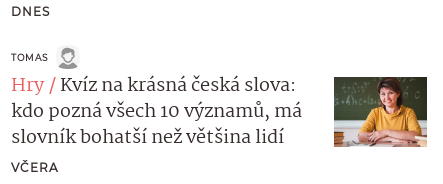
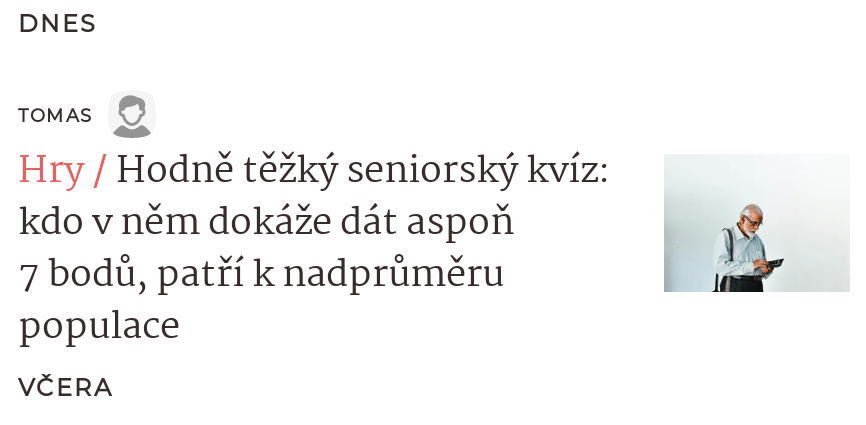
- [image]
- Hry Kvíz na krásná česká slova:
- kdo pozná všech 10 významů, má
- slovník bohatší než většina lidí
+ [image]
+ Hry Hodně těžký seniorský kvíz:
+ kdo v něm dokáže dát aspoň
+ 7 bodů, patří k nadprůměru
+ populace
